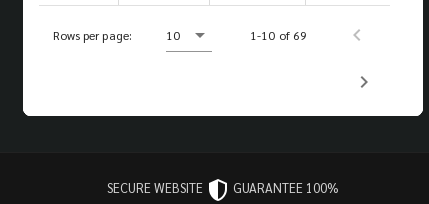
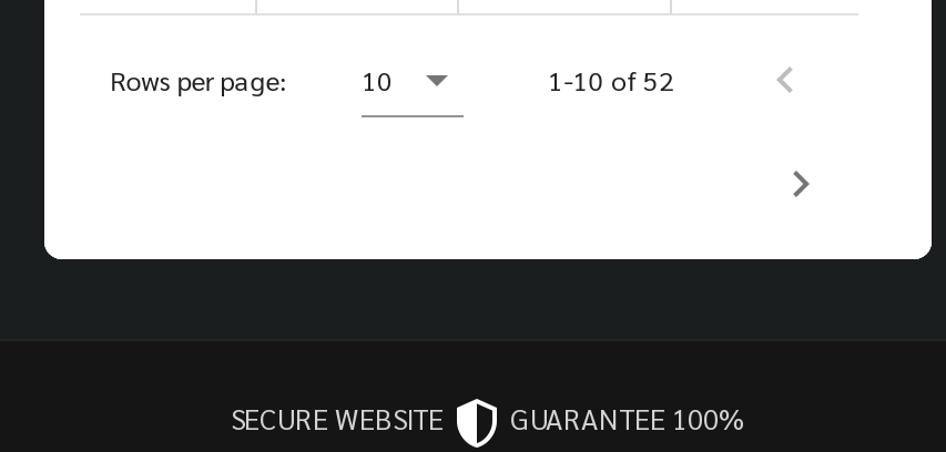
- 1-10 of 69
+ 1-10 of 52
